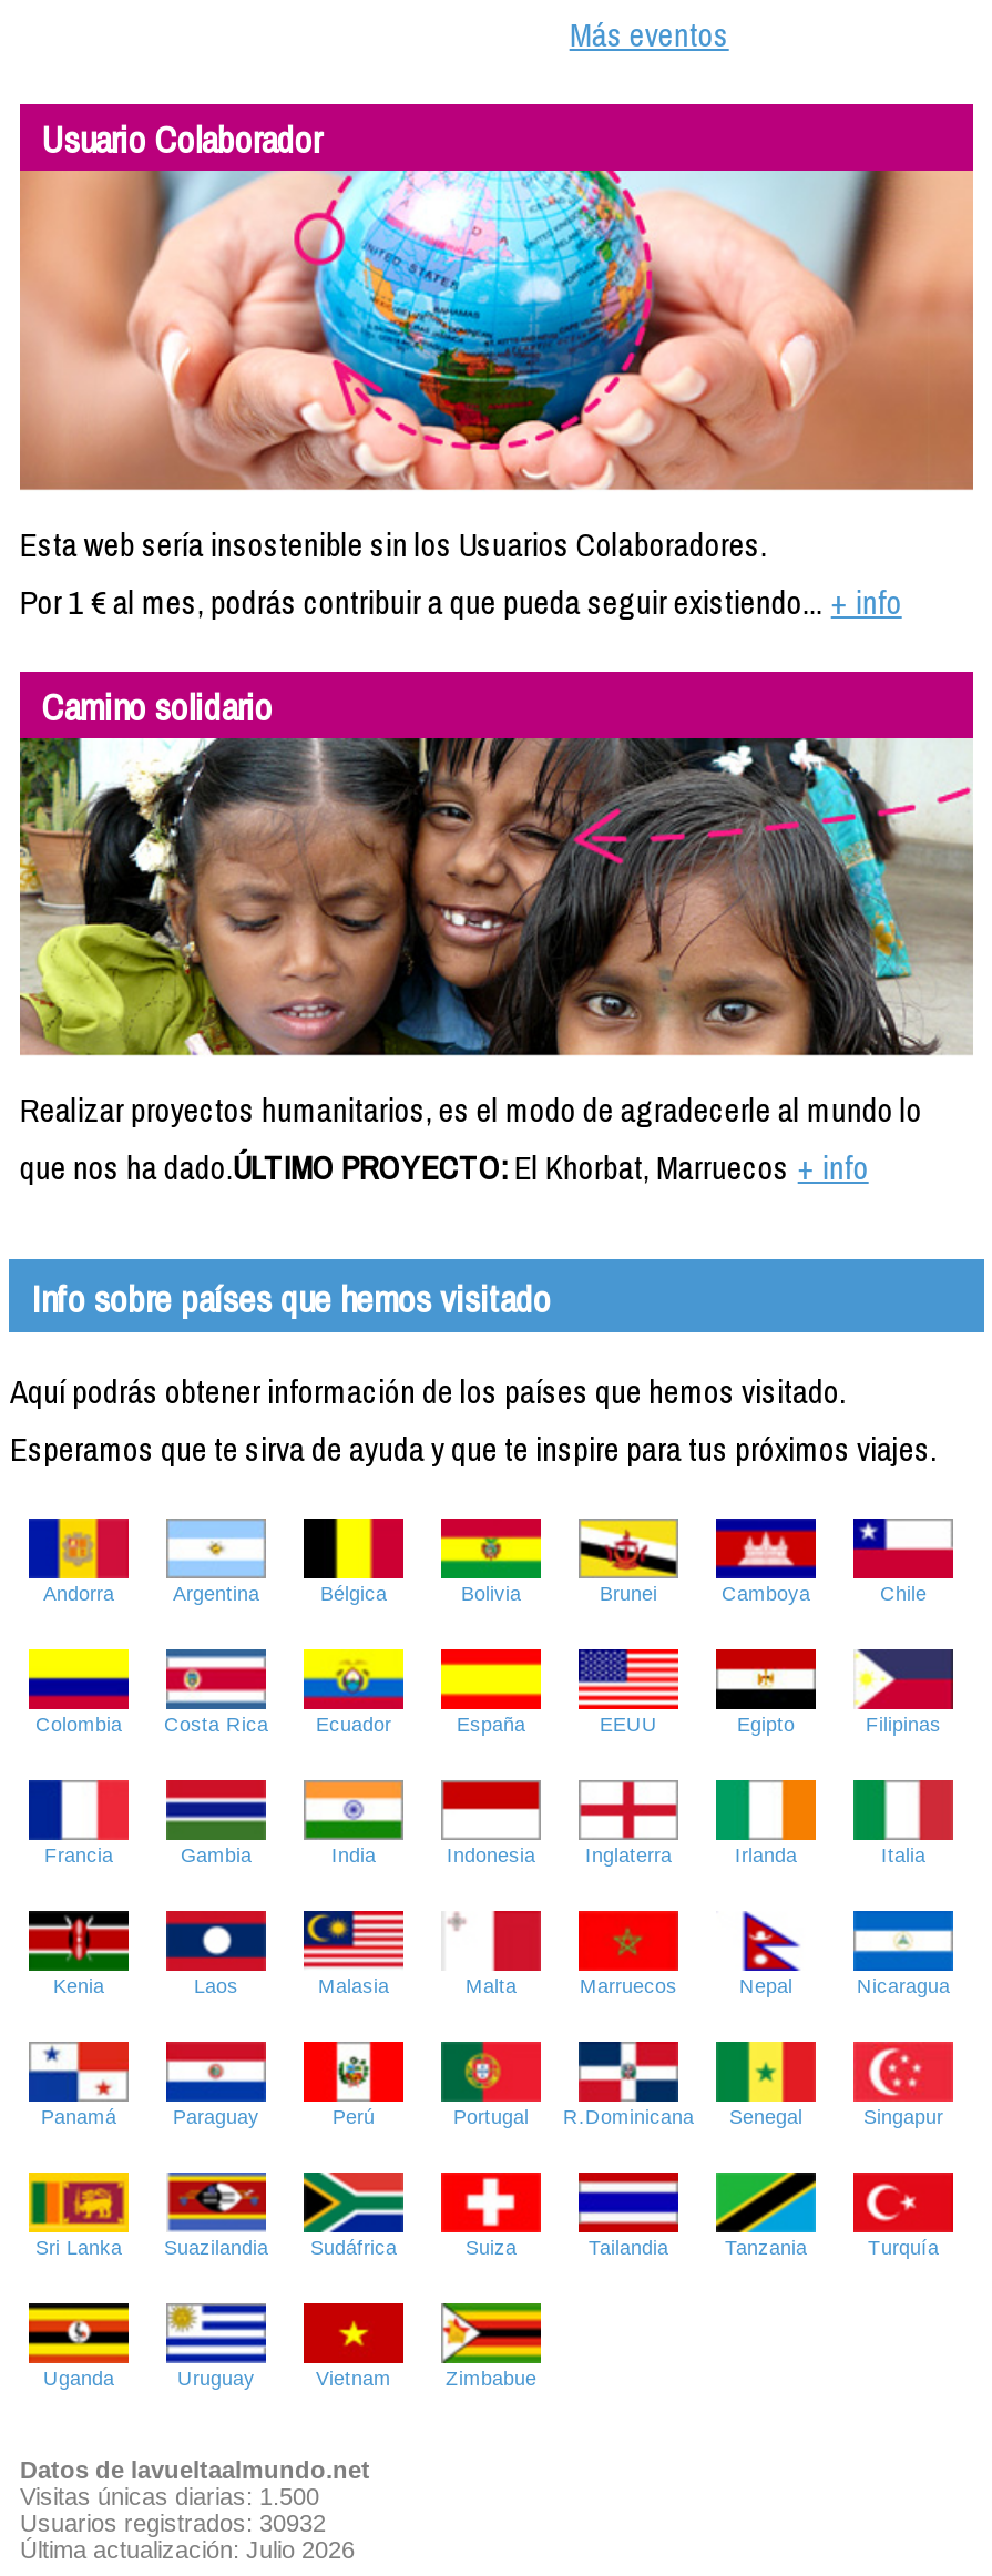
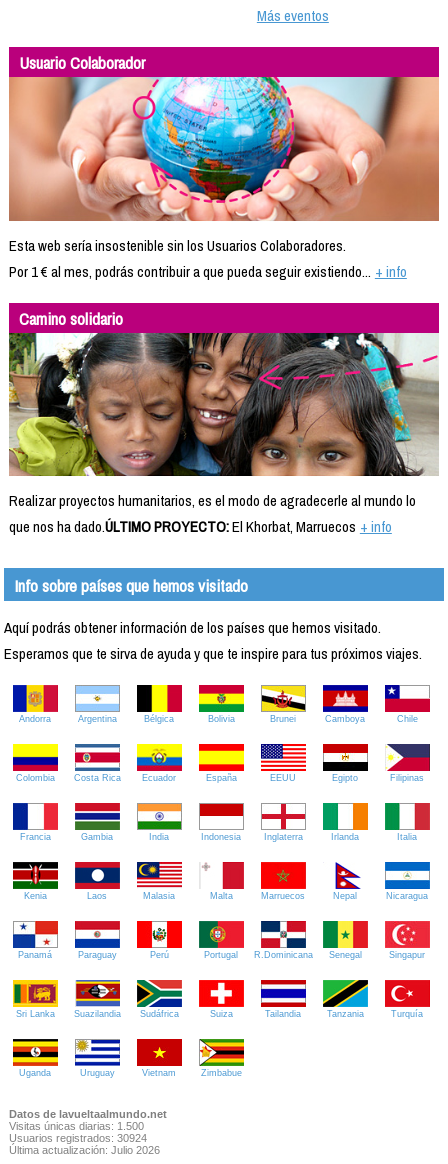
- Usuarios registrados: 30932
+ Usuarios registrados: 30924
